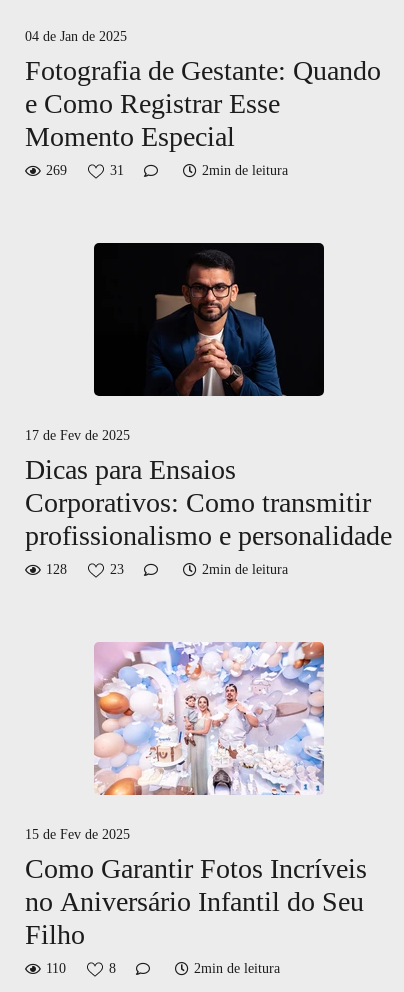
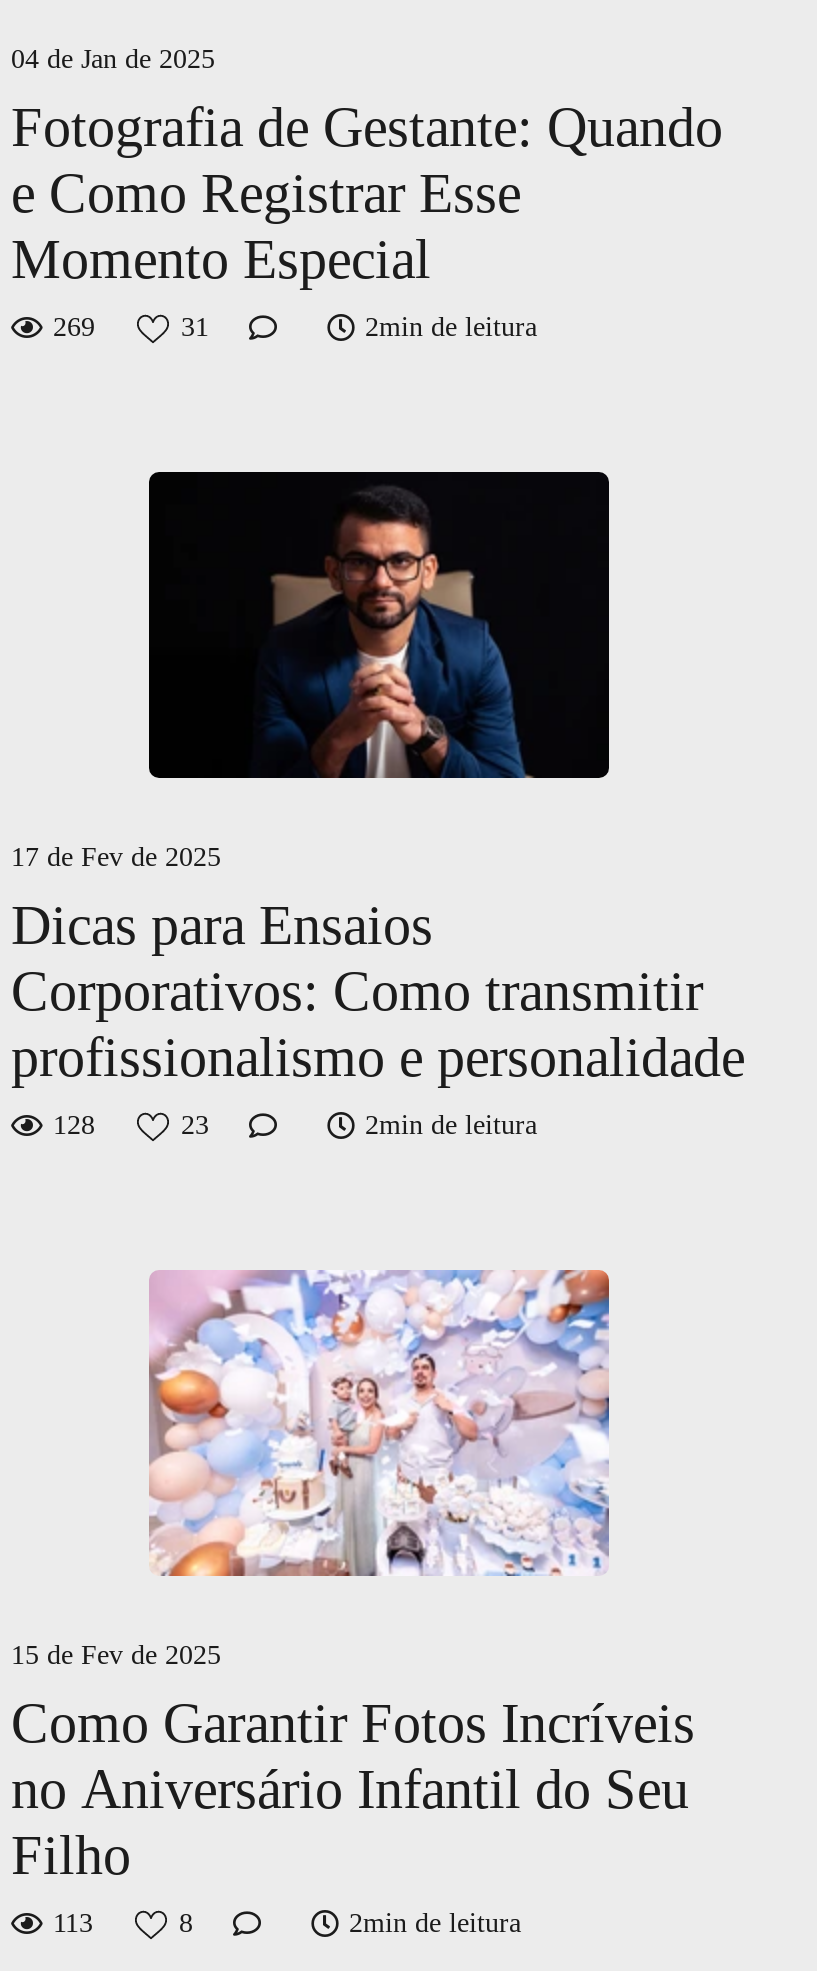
- 110
+ 113
